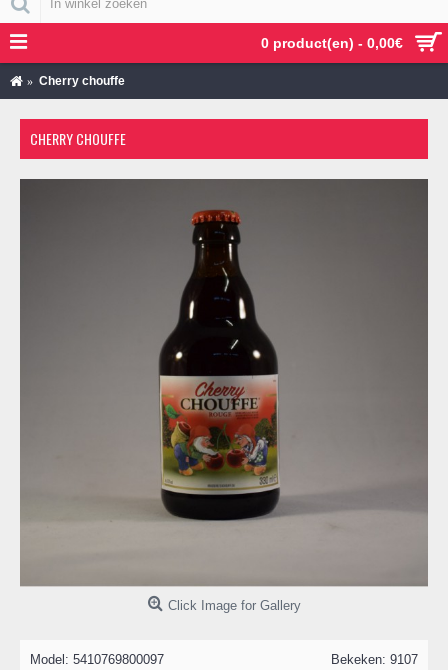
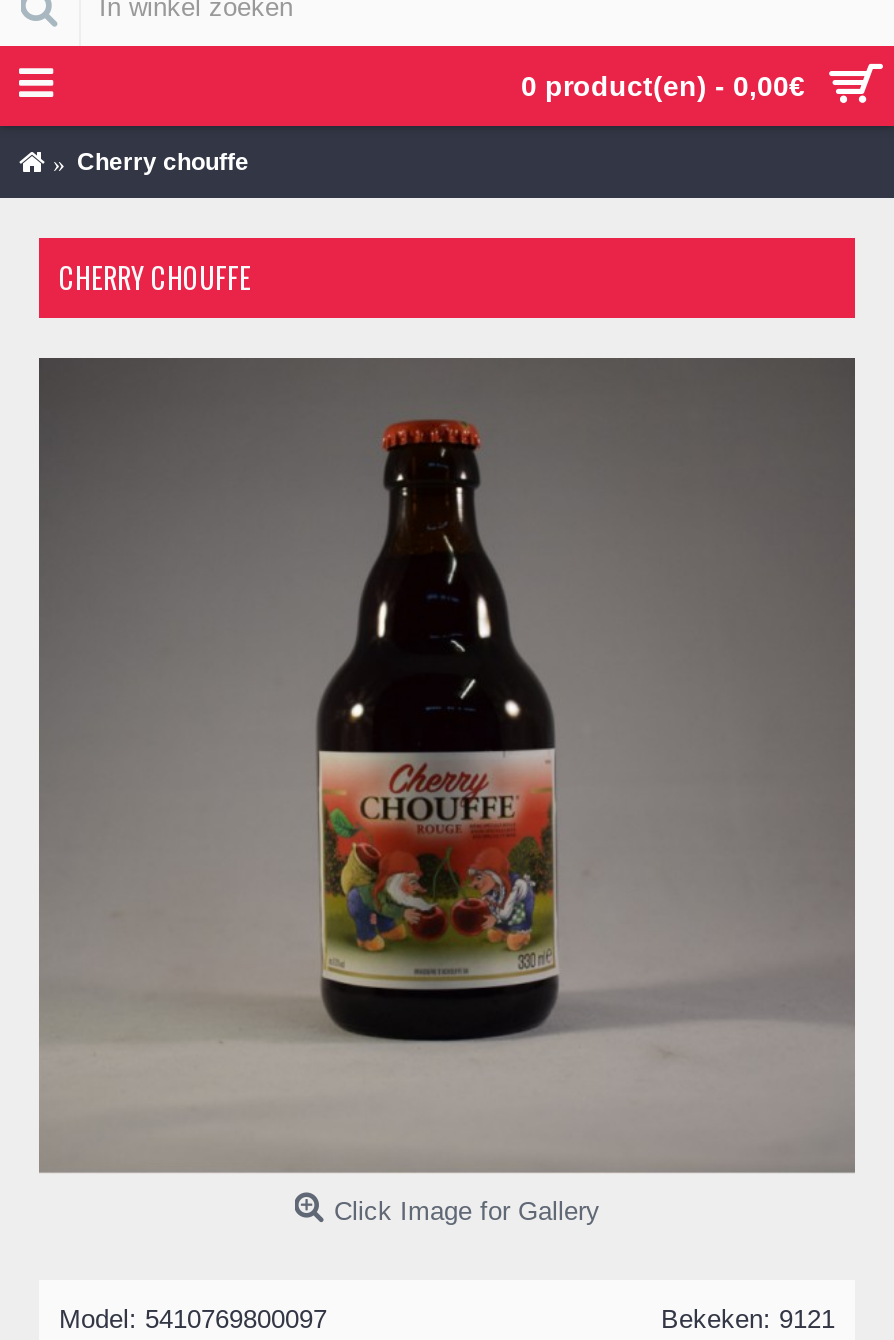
- Bekeken: 9107
+ Bekeken: 9121
